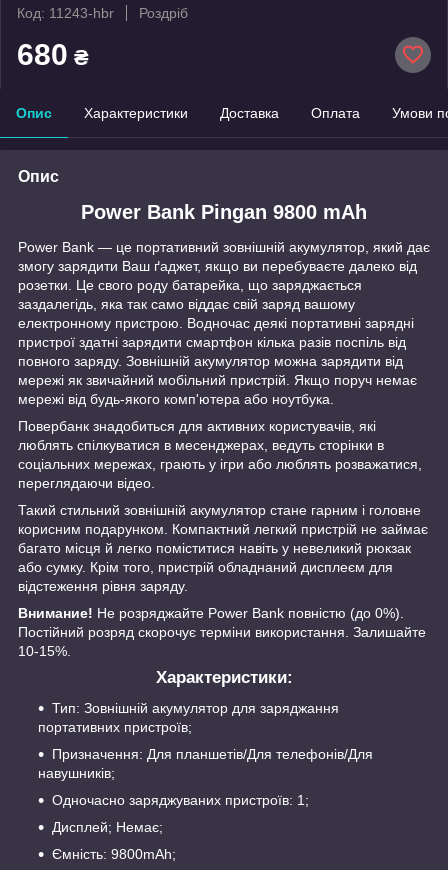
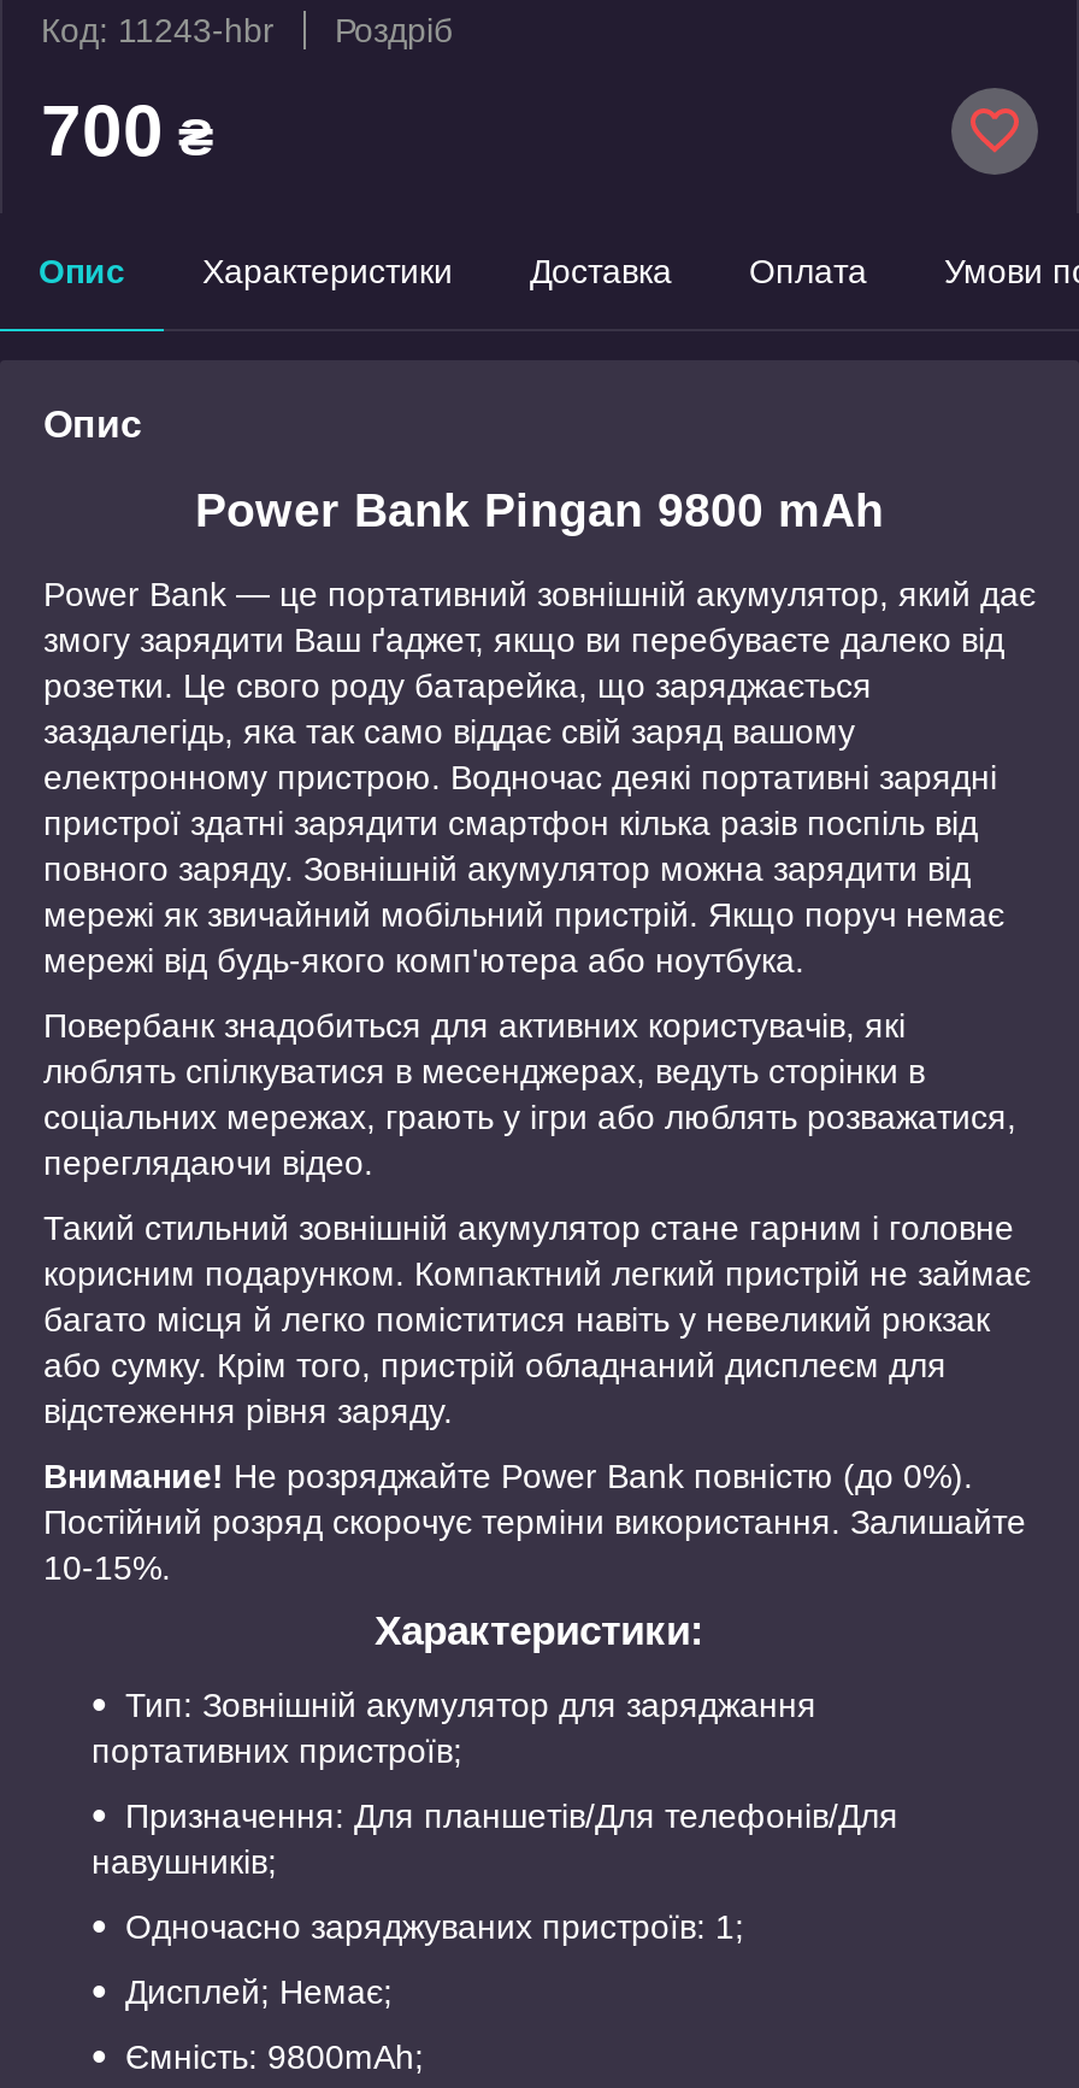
- 680 ₴
+ 700 ₴
